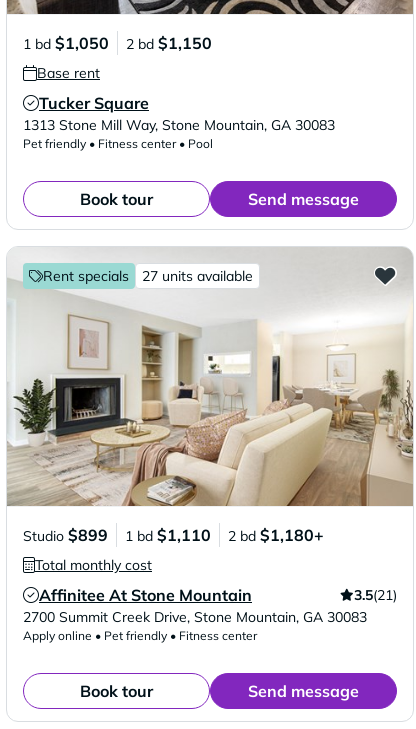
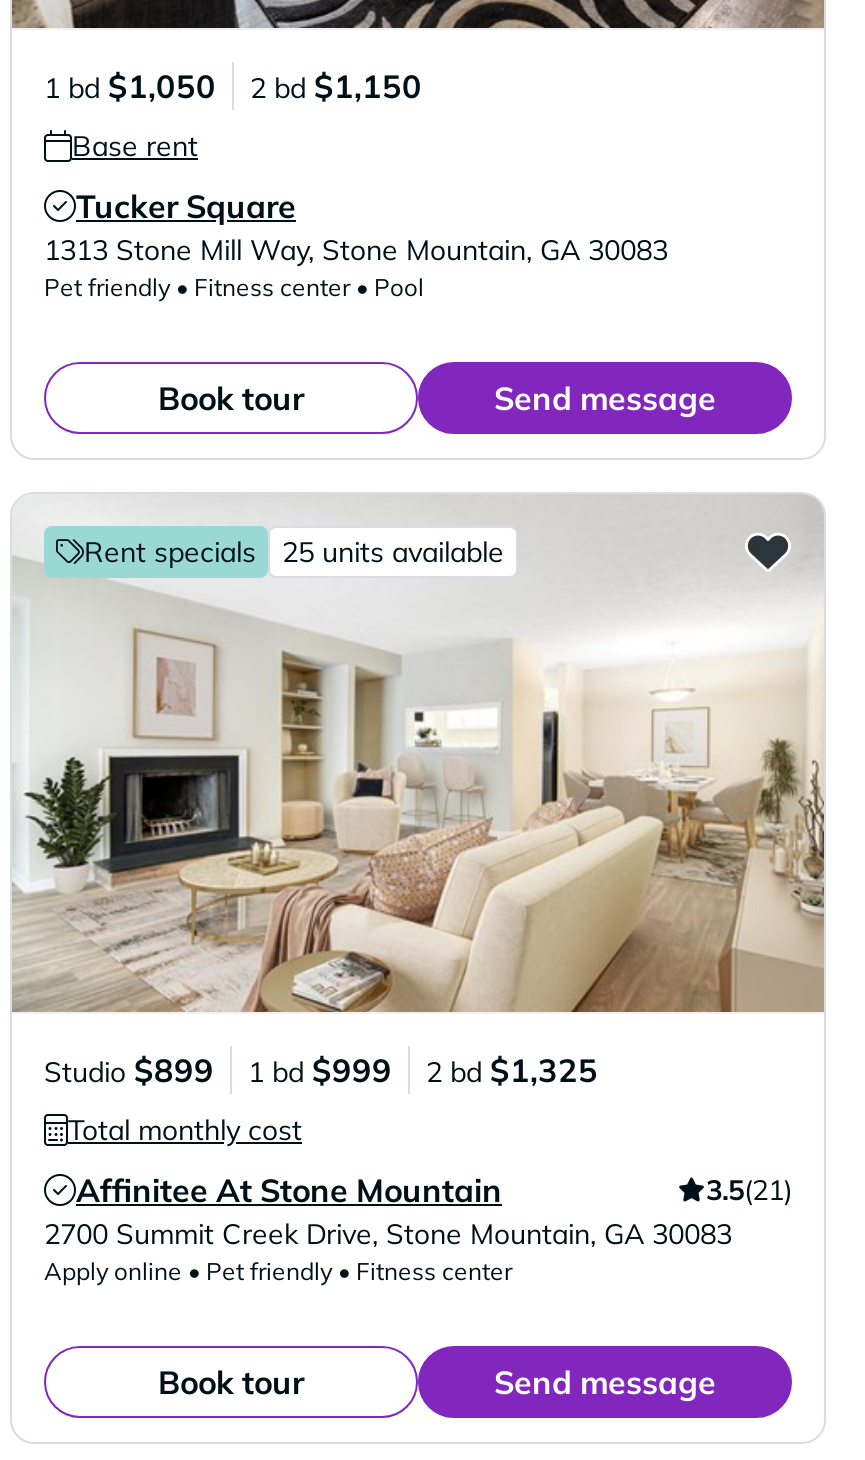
- 27 units available
+ 25 units available

- 1 bd $1,110
+ 1 bd $999

- 2 bd $1,180+
+ 2 bd $1,325
